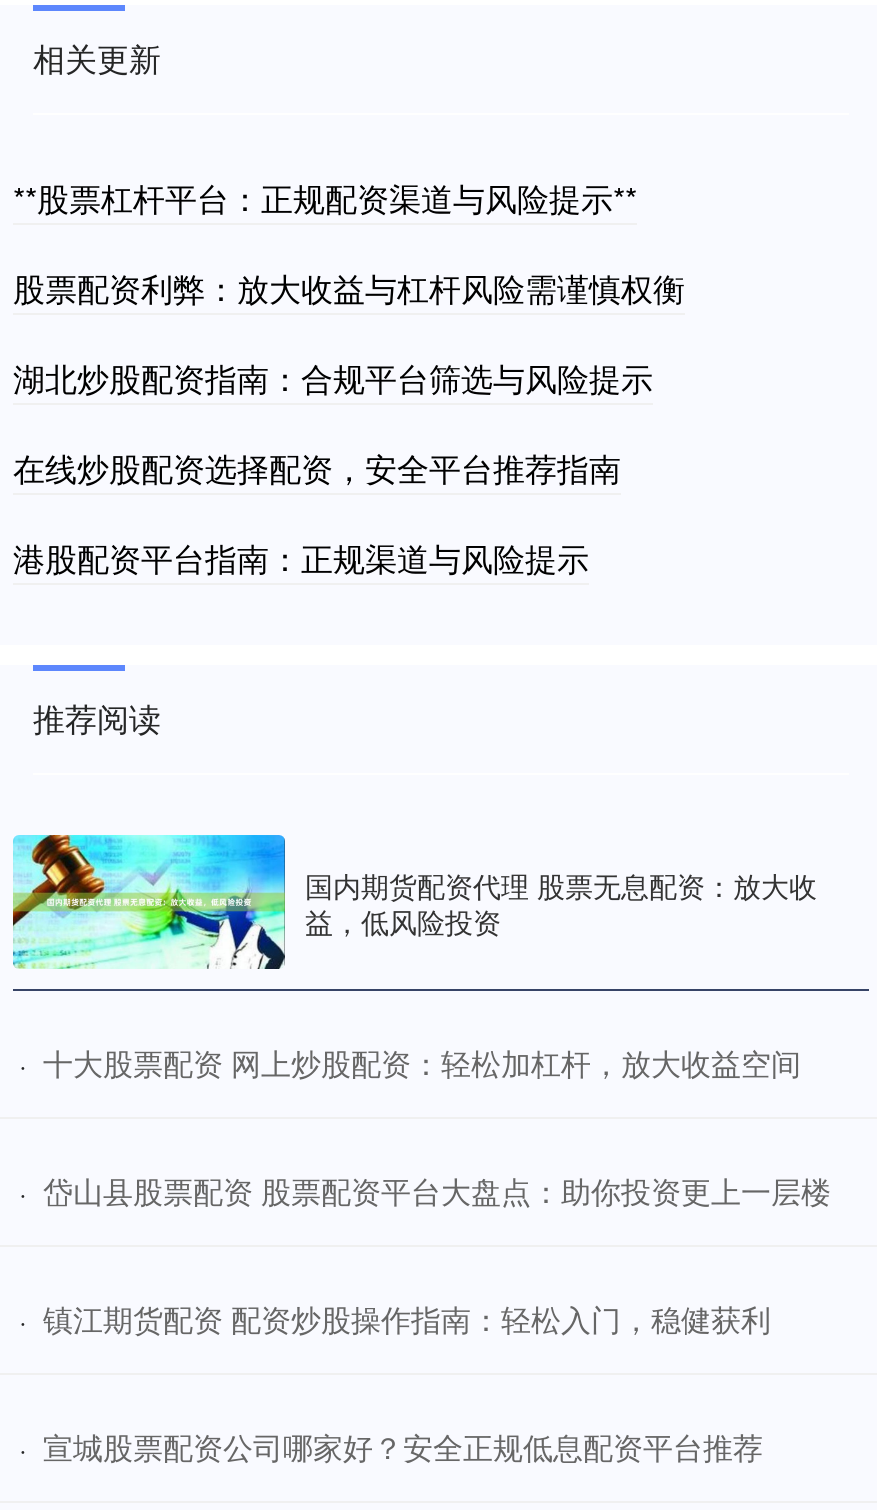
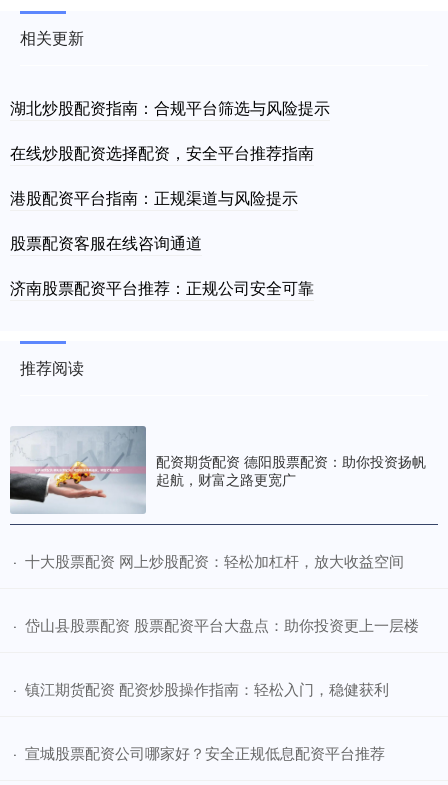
- **股票杠杆平台：正规配资渠道与风险提示**
- 股票配资利弊：放大收益与杠杆风险需谨慎权衡

moved up: 湖北炒股配资指南：合规平台筛选与风险提示 | 在线炒股配资选择配资，安全平台推荐指南 | 港股配资平台指南：正规渠道与风险提示

+ 股票配资客服在线咨询通道
+ 济南股票配资平台推荐：正规公司安全可靠

- [image]
- 国内期货配资代理 股票无息配资：放大收
- 益，低风险投资
+ [image]
+ 配资期货配资 德阳股票配资：助你投资扬帆
+ 起航，财富之路更宽广
